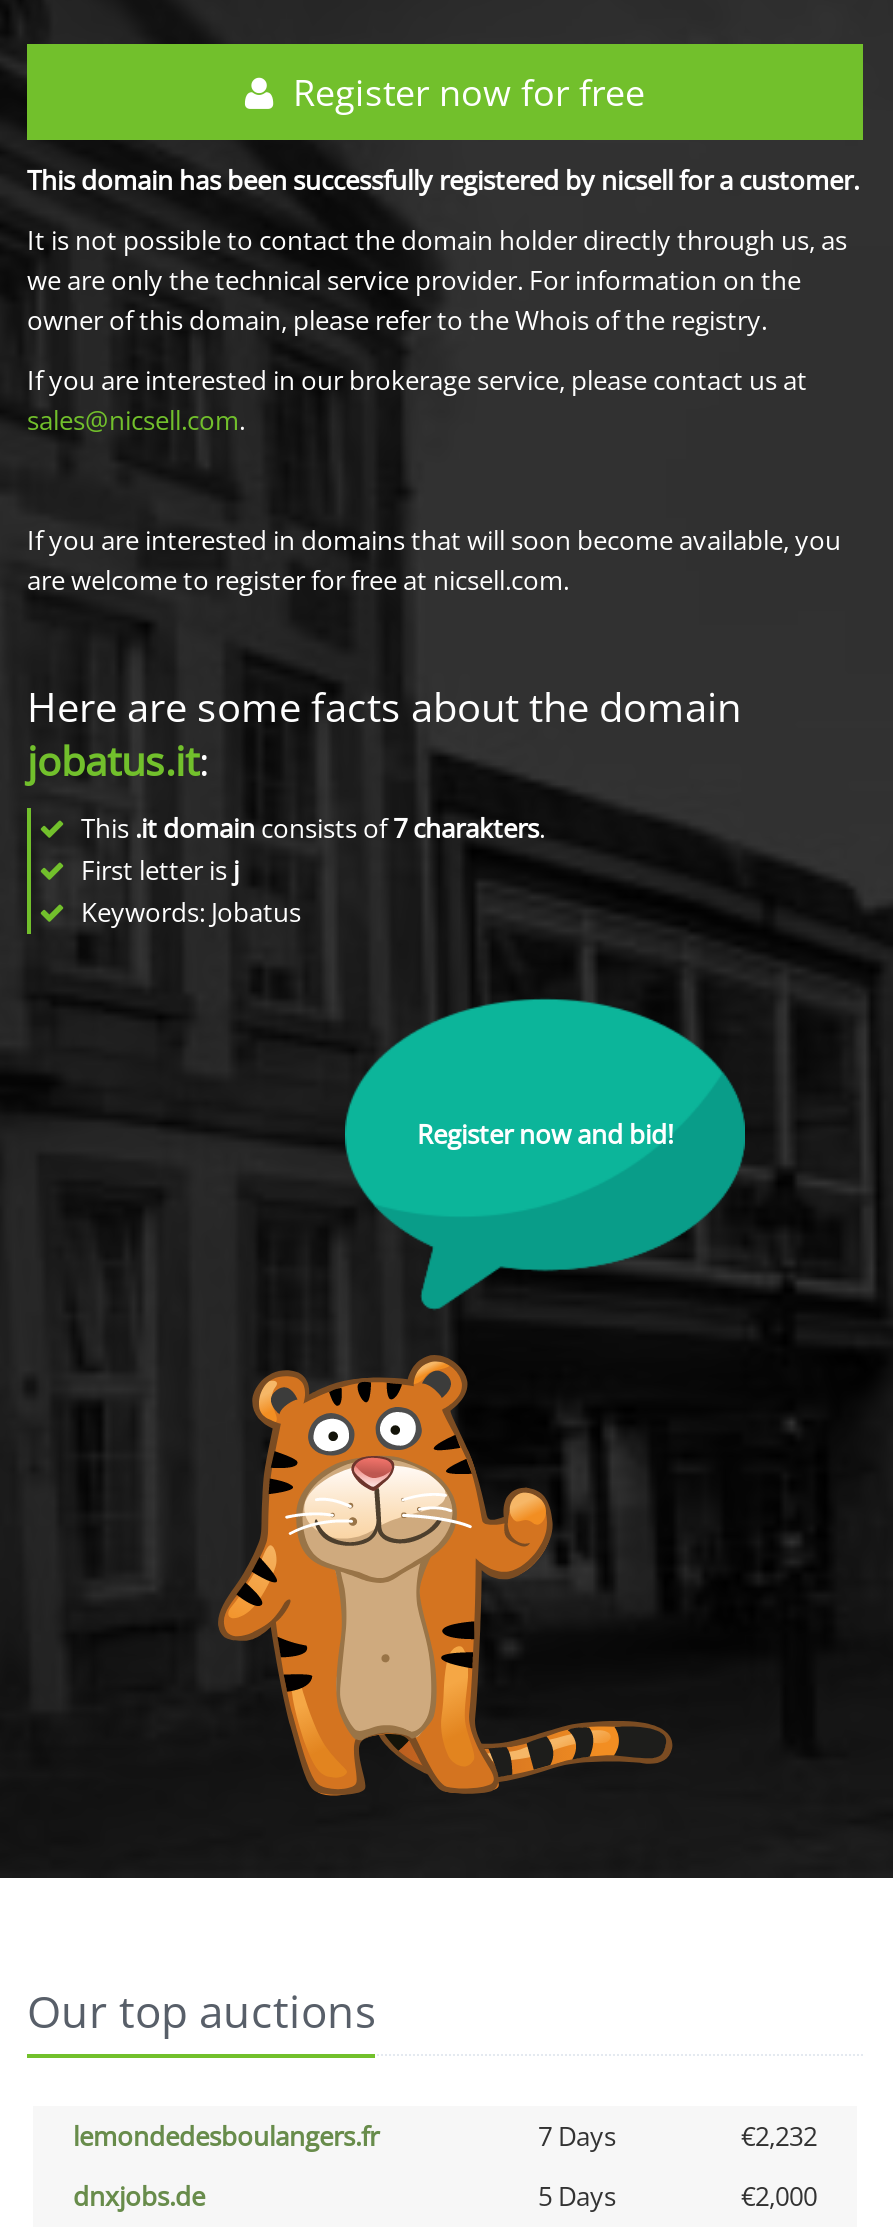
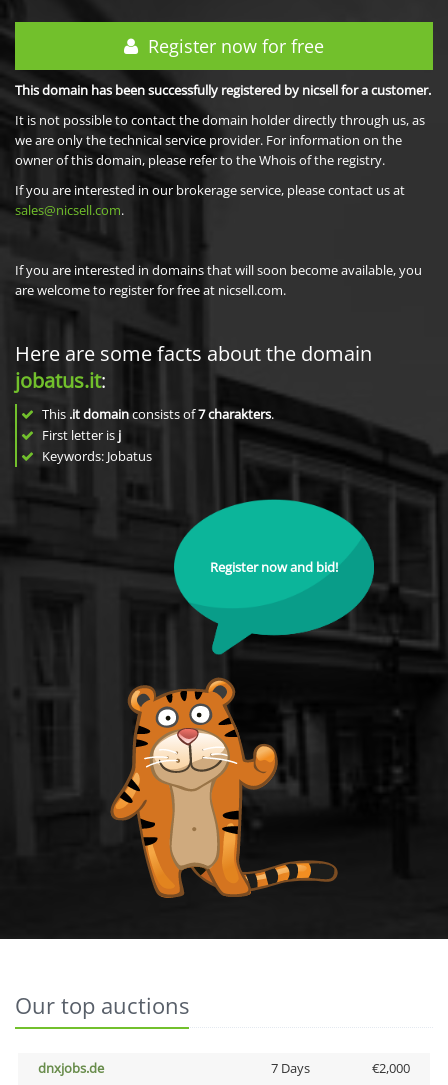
- lemondedesboulangers.fr
- 7 Days
- €2,232

- 5 Days
+ 7 Days
